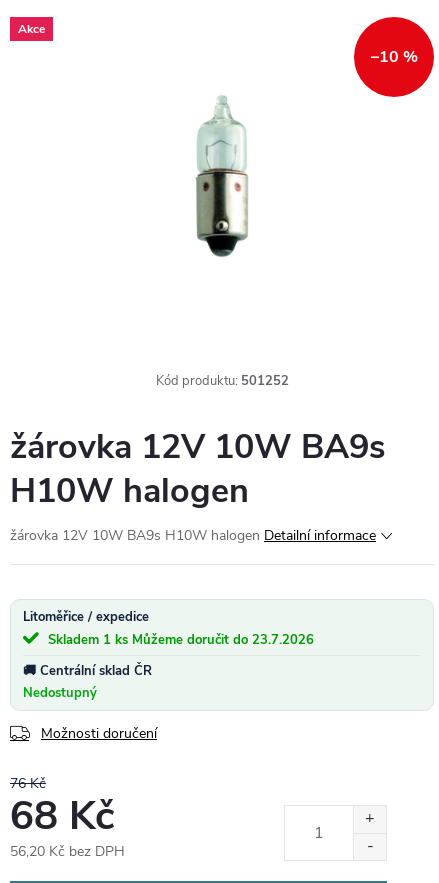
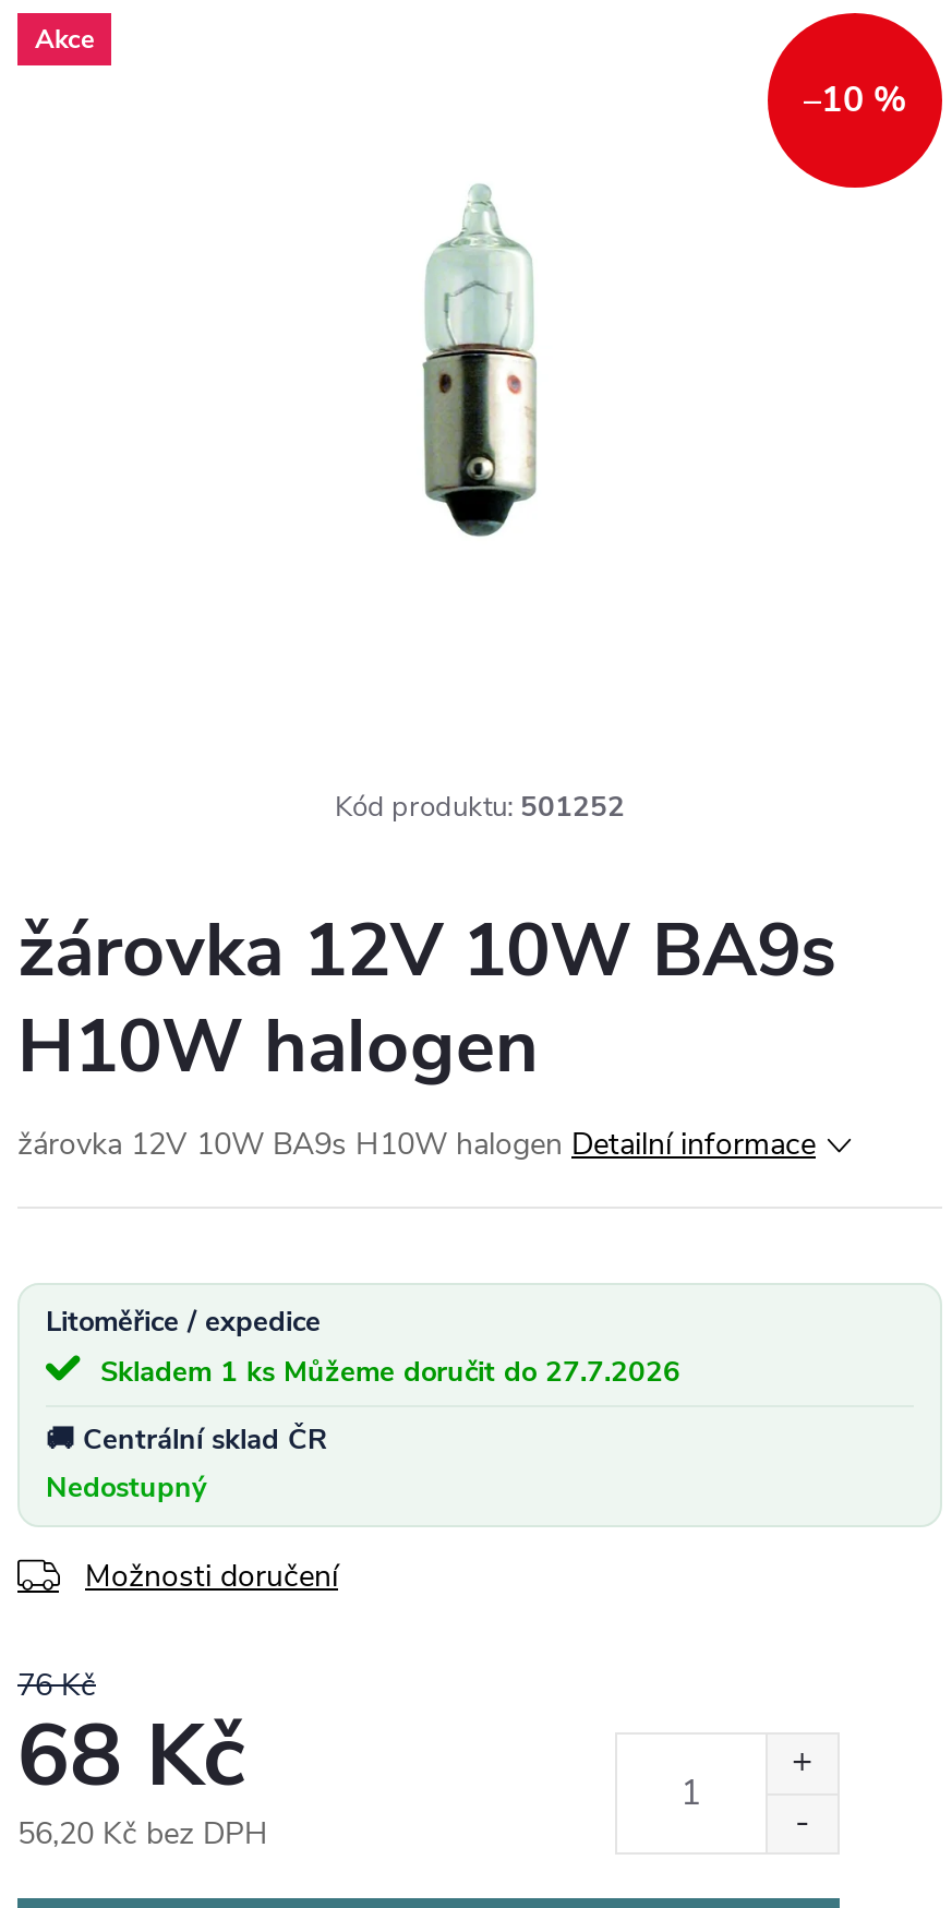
- 23.7.2026
+ 27.7.2026
